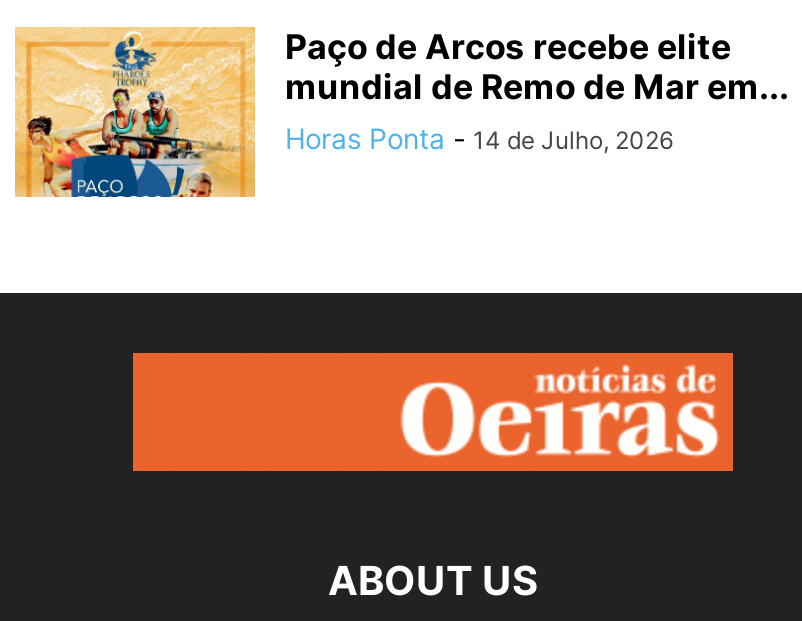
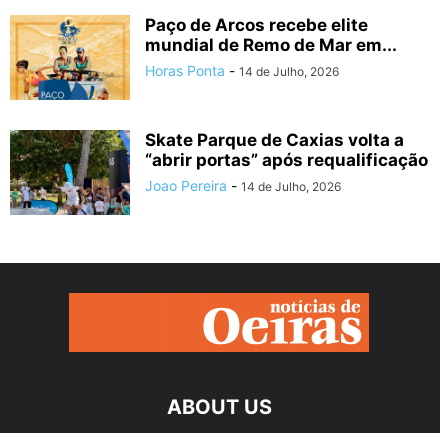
+ [image]
+ Skate Parque de Caxias volta a
+ “abrir portas” após requalificação
+ Joao Pereira - 14 de Julho, 2026
